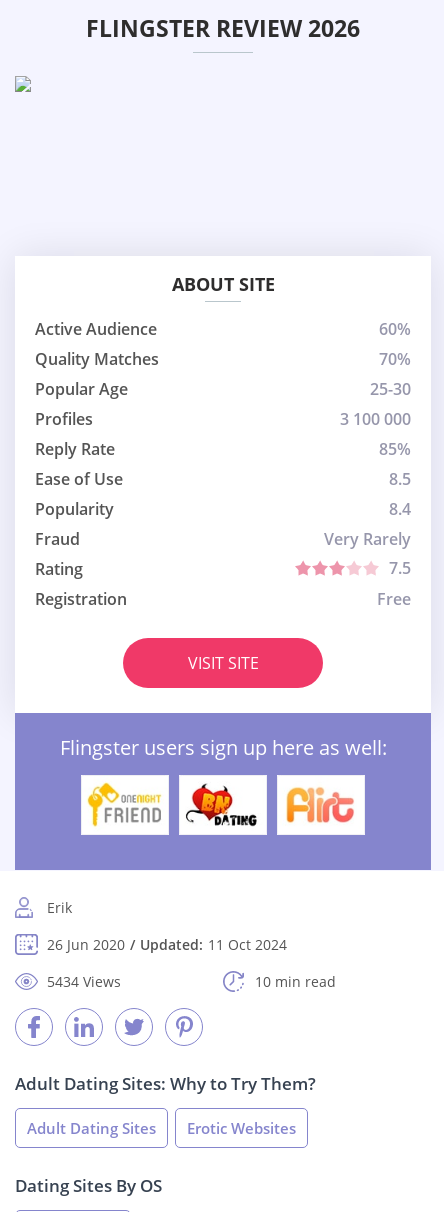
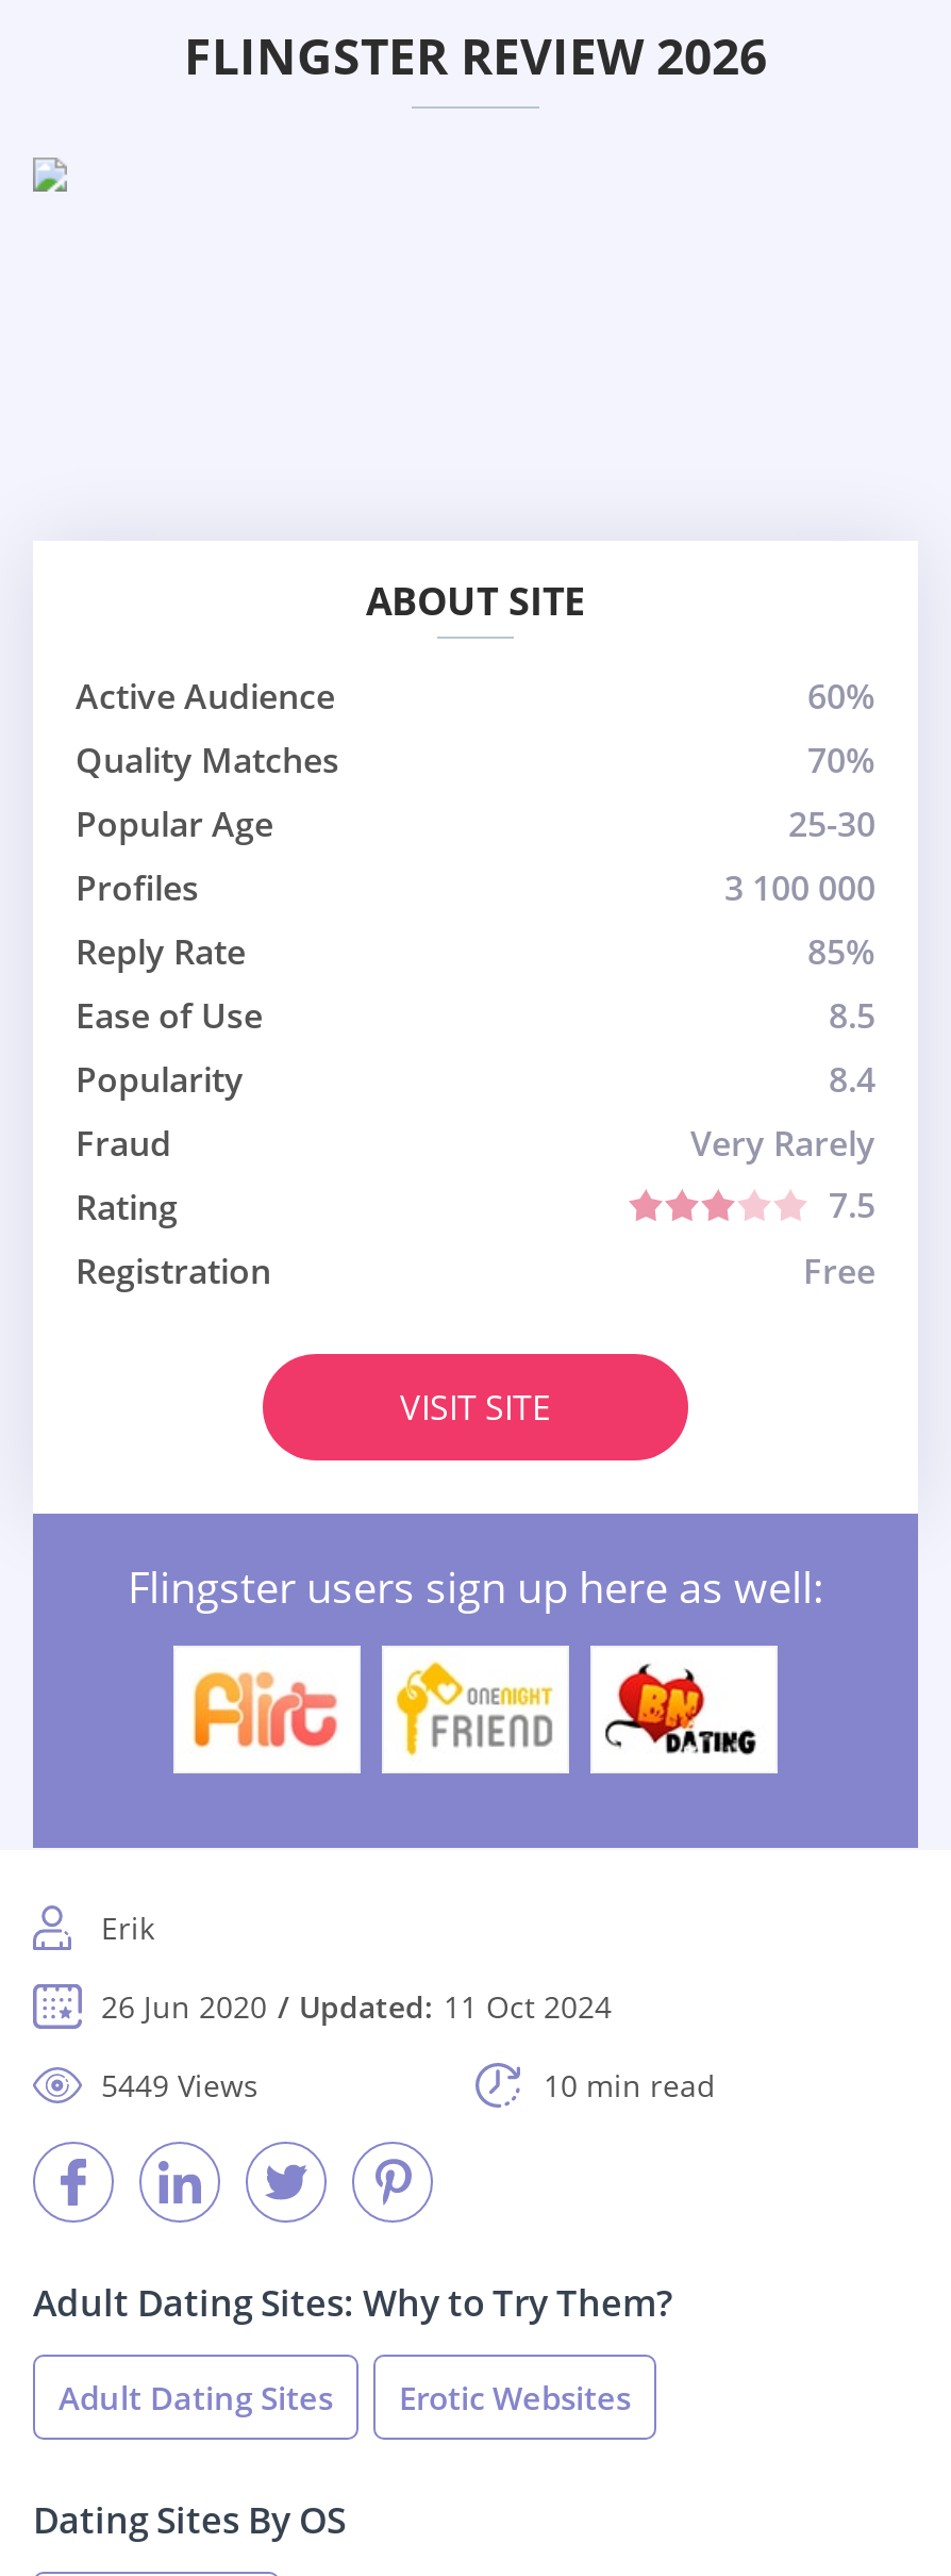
- [image]
+ [image]

- [image]
+ [image]

- [image]
+ [image]

- 5434 Views
+ 5449 Views
